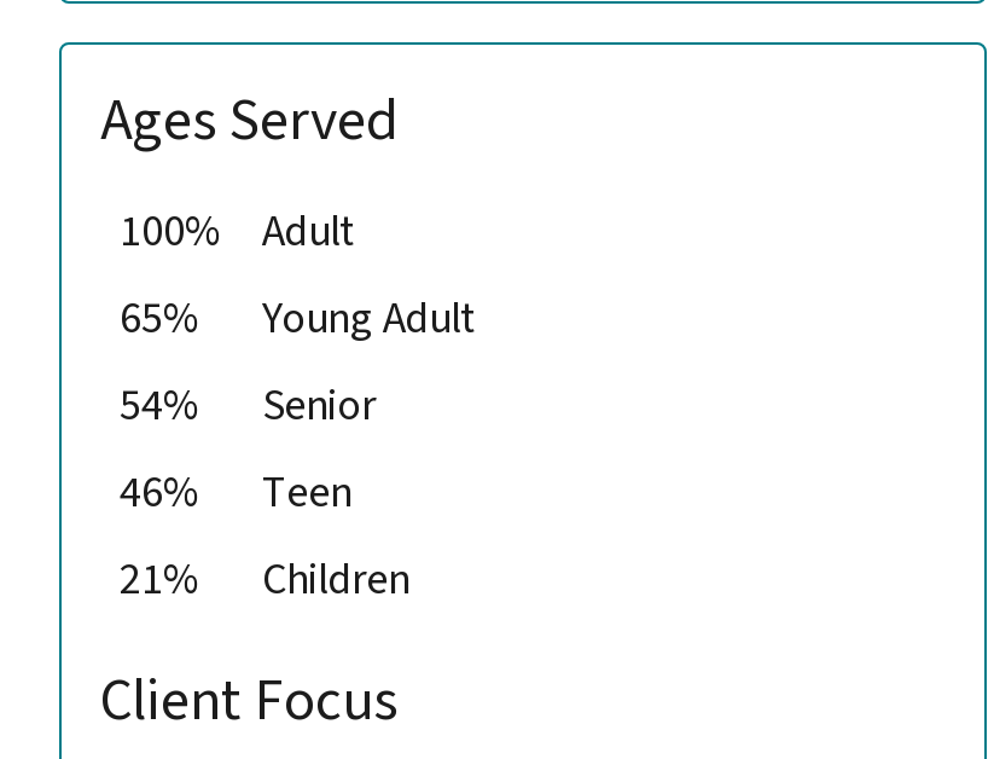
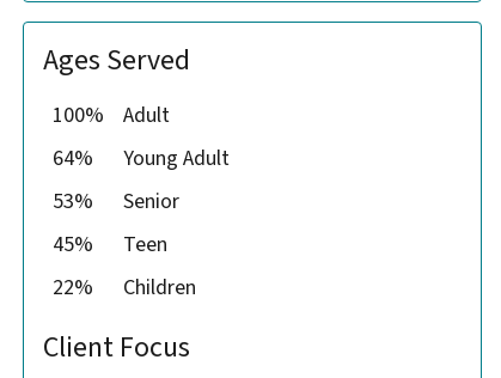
- 65% Young Adult
+ 64% Young Adult

- 54% Senior
+ 53% Senior

- 46% Teen
+ 45% Teen

- 21% Children
+ 22% Children
